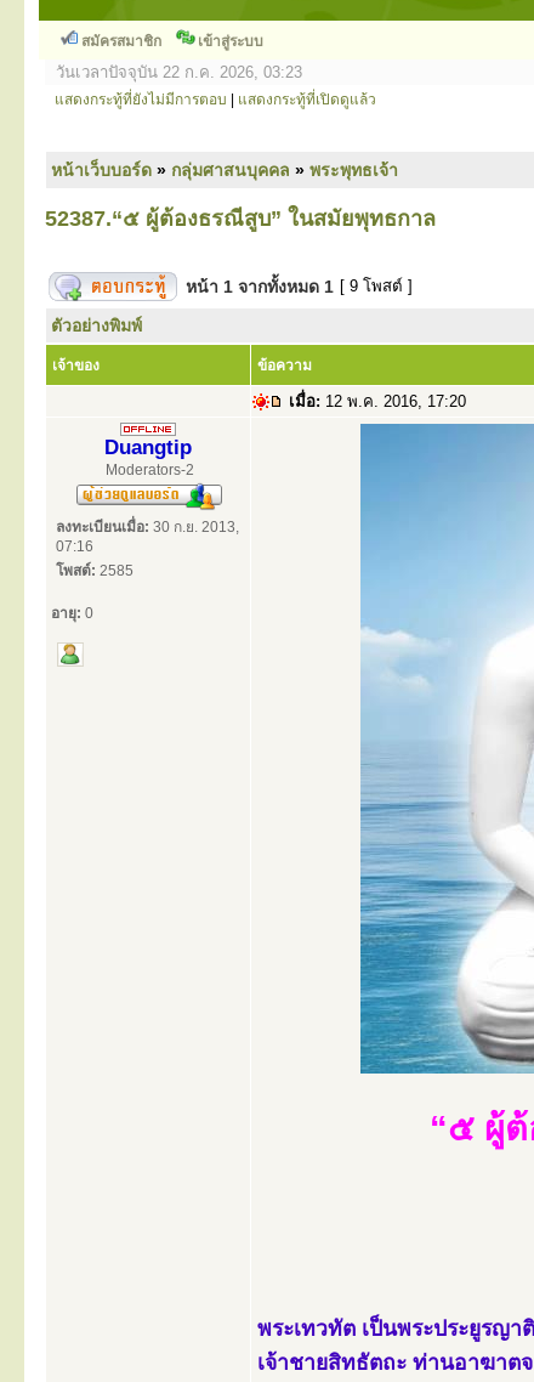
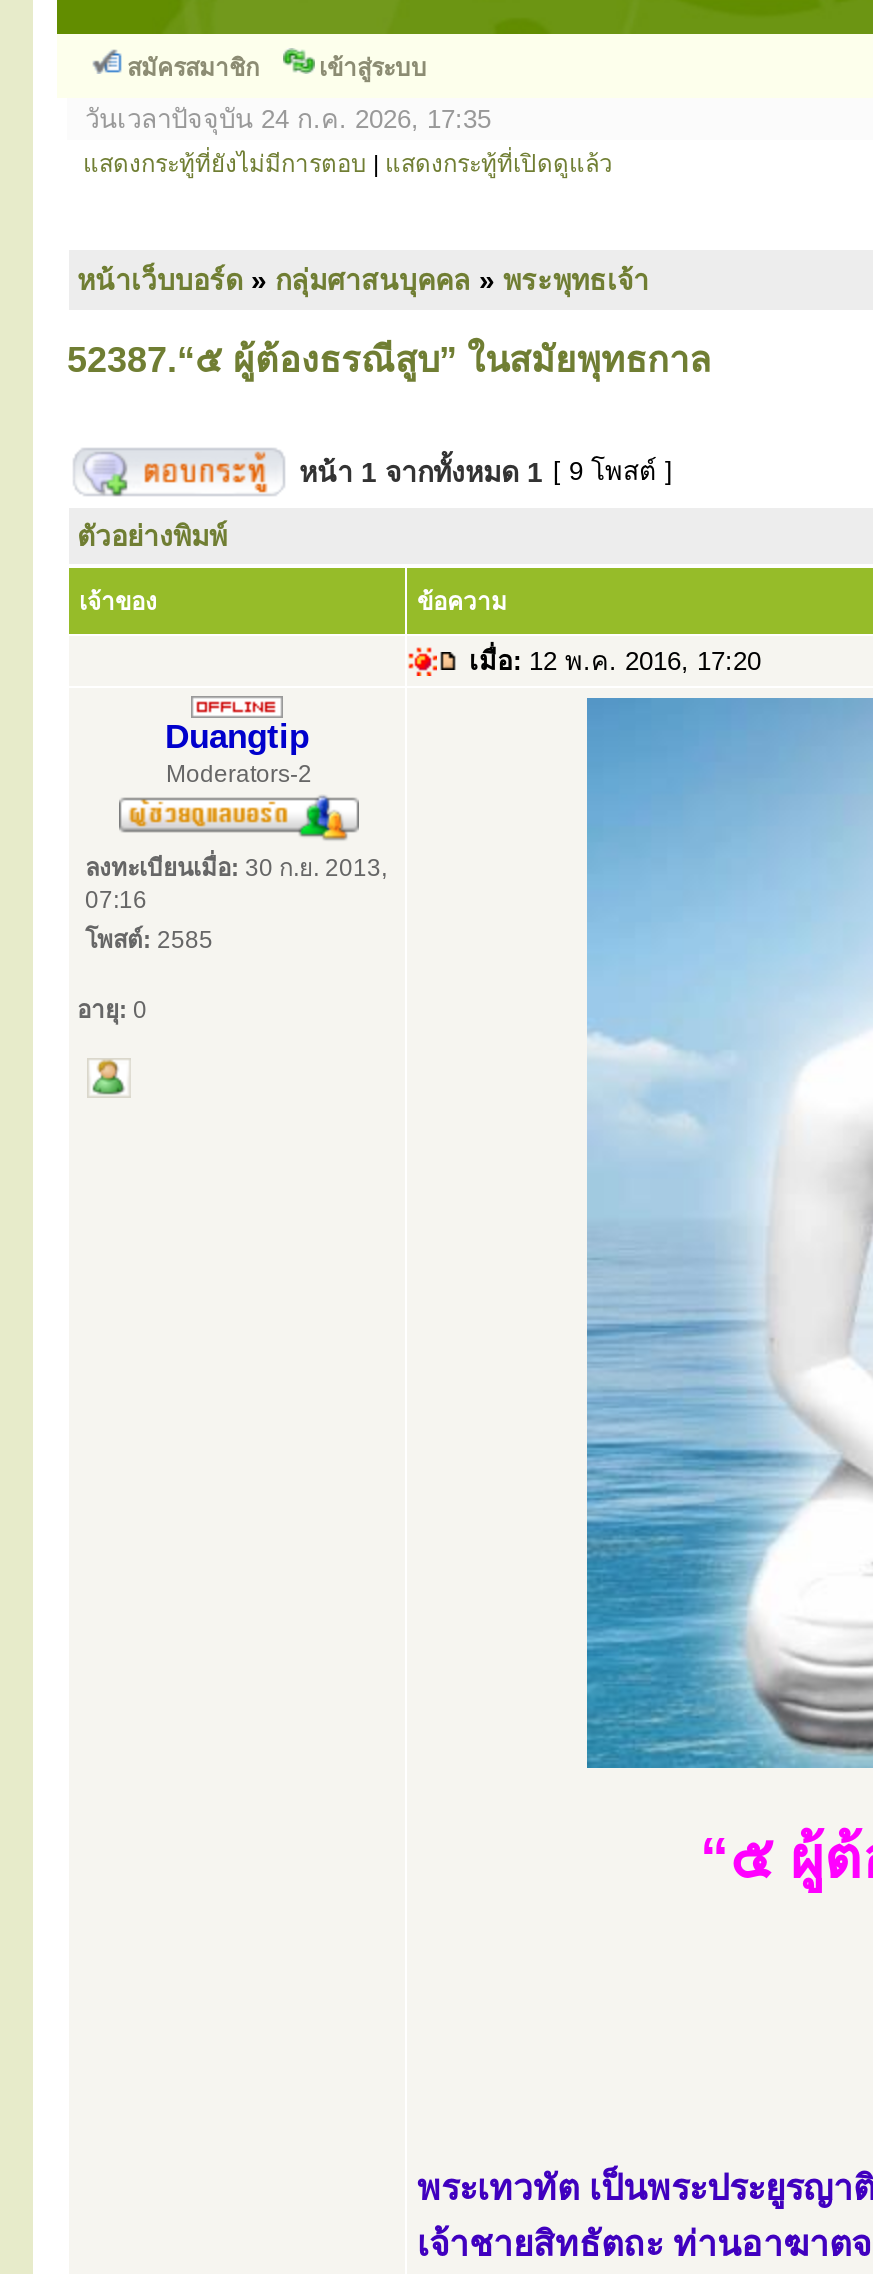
- วันเวลาปัจจุบัน 22 ก.ค. 2026, 03:23
+ วันเวลาปัจจุบัน 24 ก.ค. 2026, 17:35
